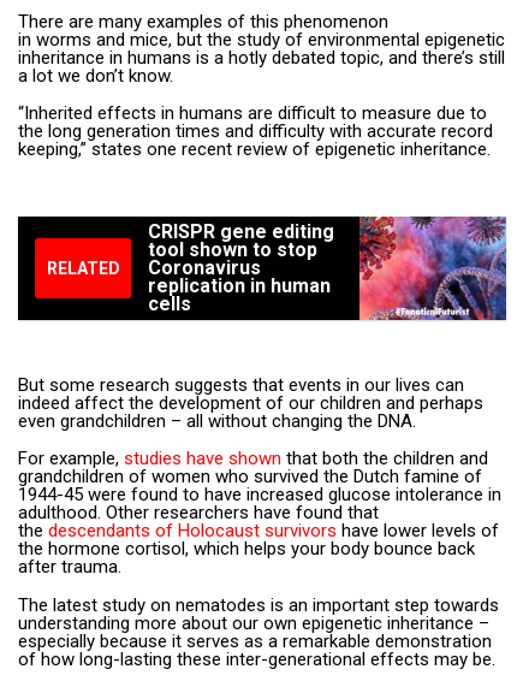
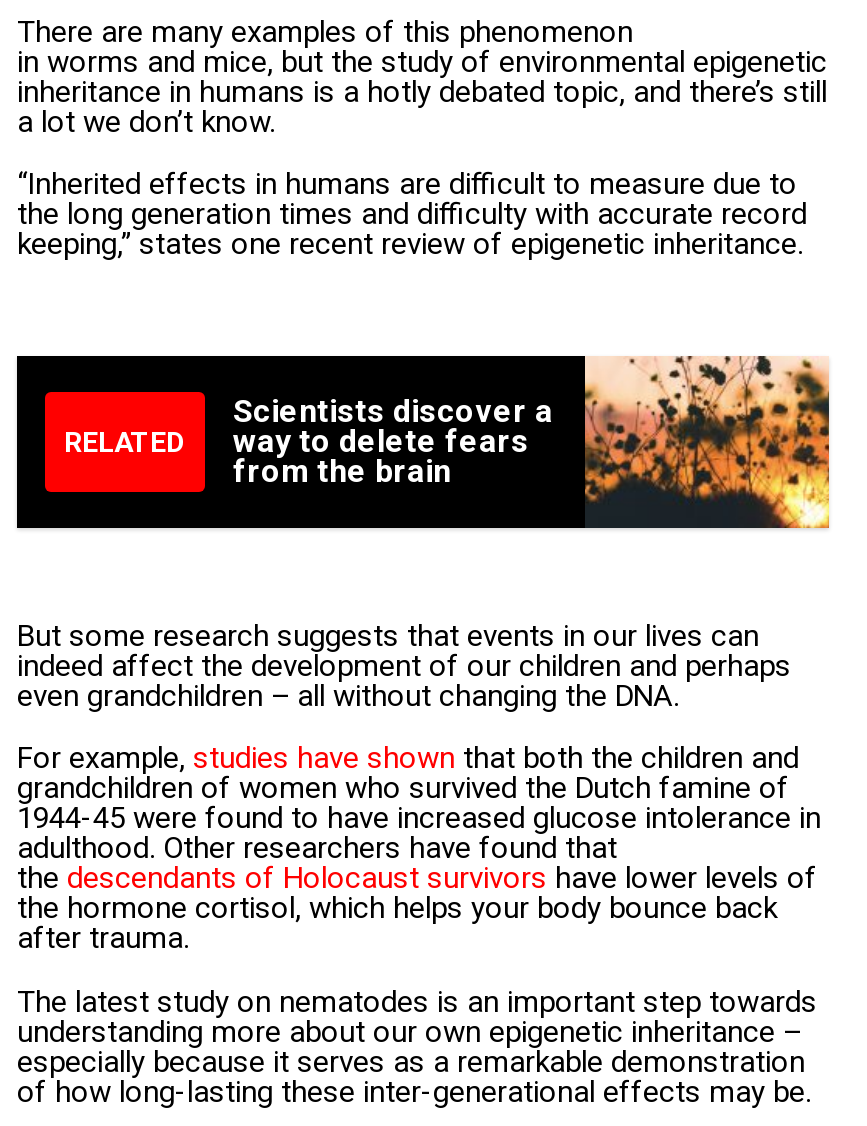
- [image]
- CRISPR gene editing
- tool shown to stop
- Coronavirus
- replication in human
- cells
+ [image]
+ Scientists discover a
+ way to delete fears
+ from the brain
